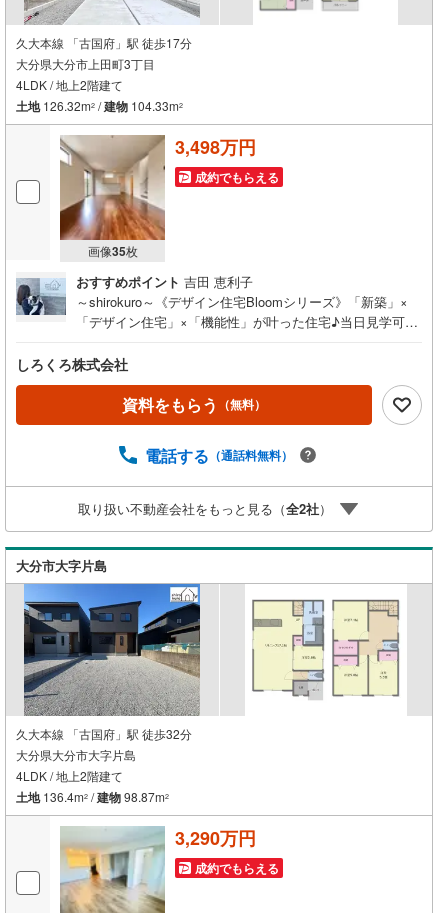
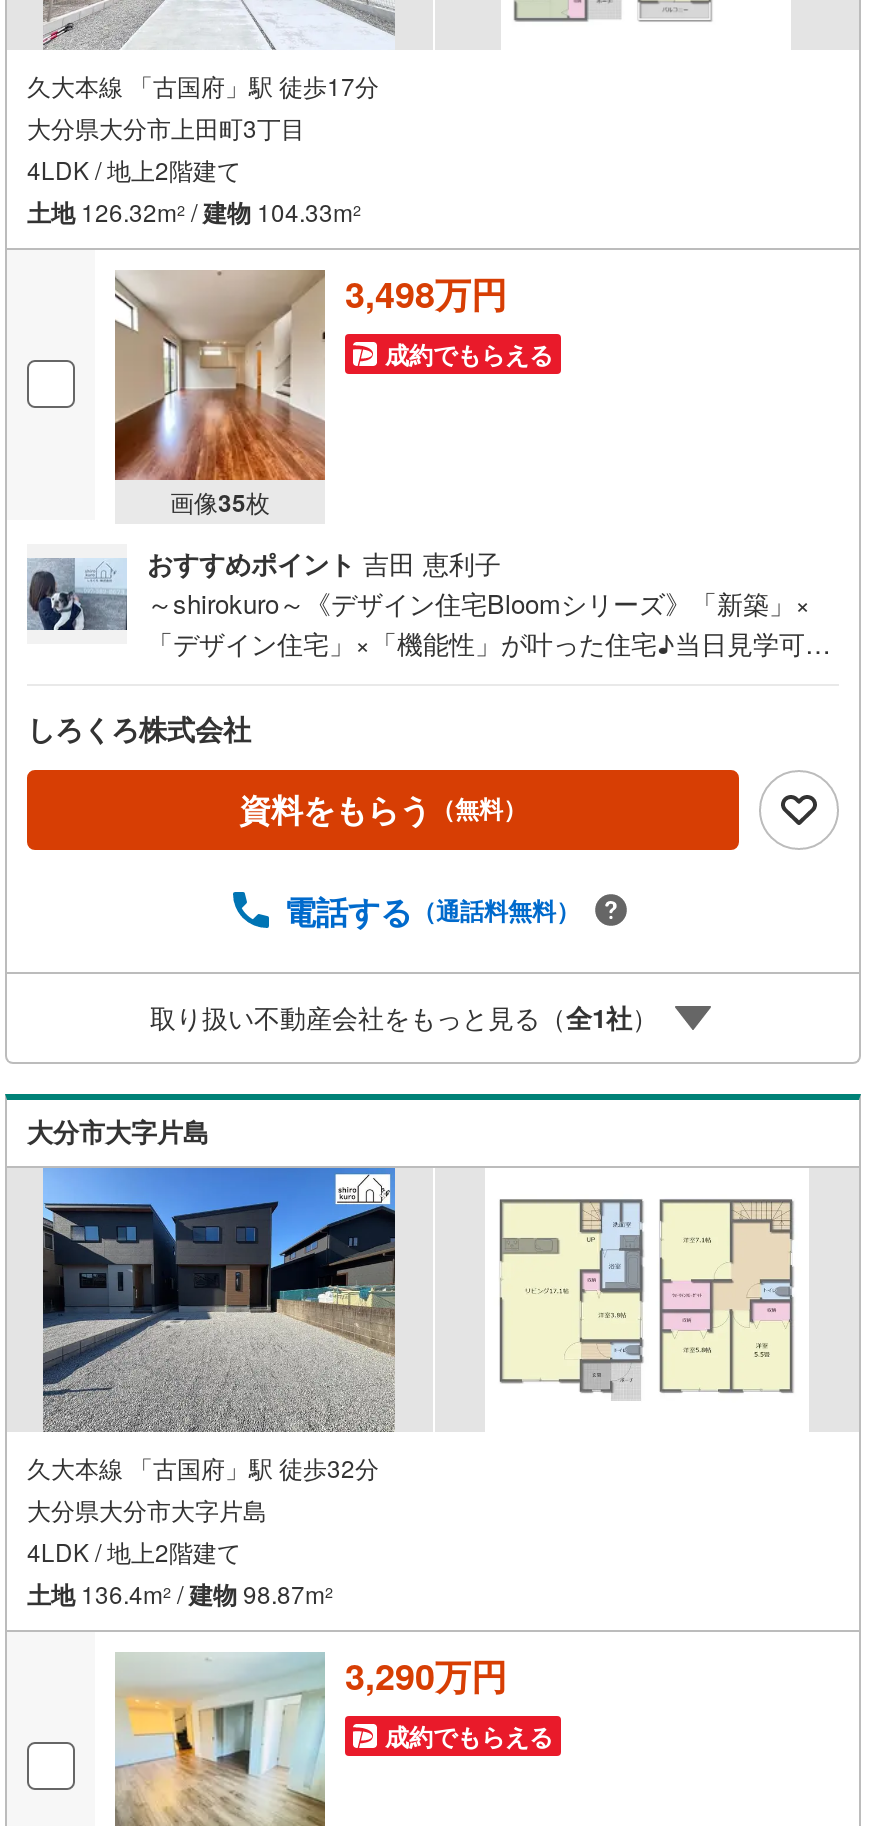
- 取り扱い不動産会社をもっと見る（全2社）
+ 取り扱い不動産会社をもっと見る（全1社）
